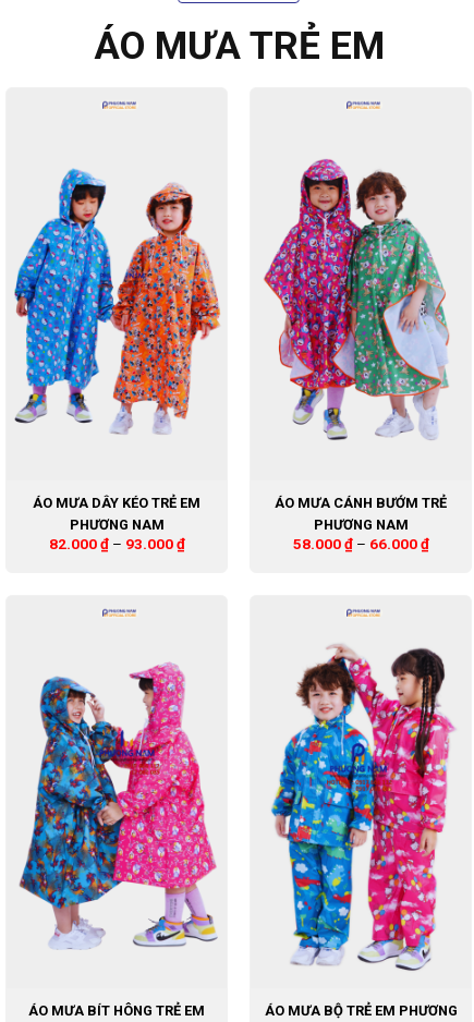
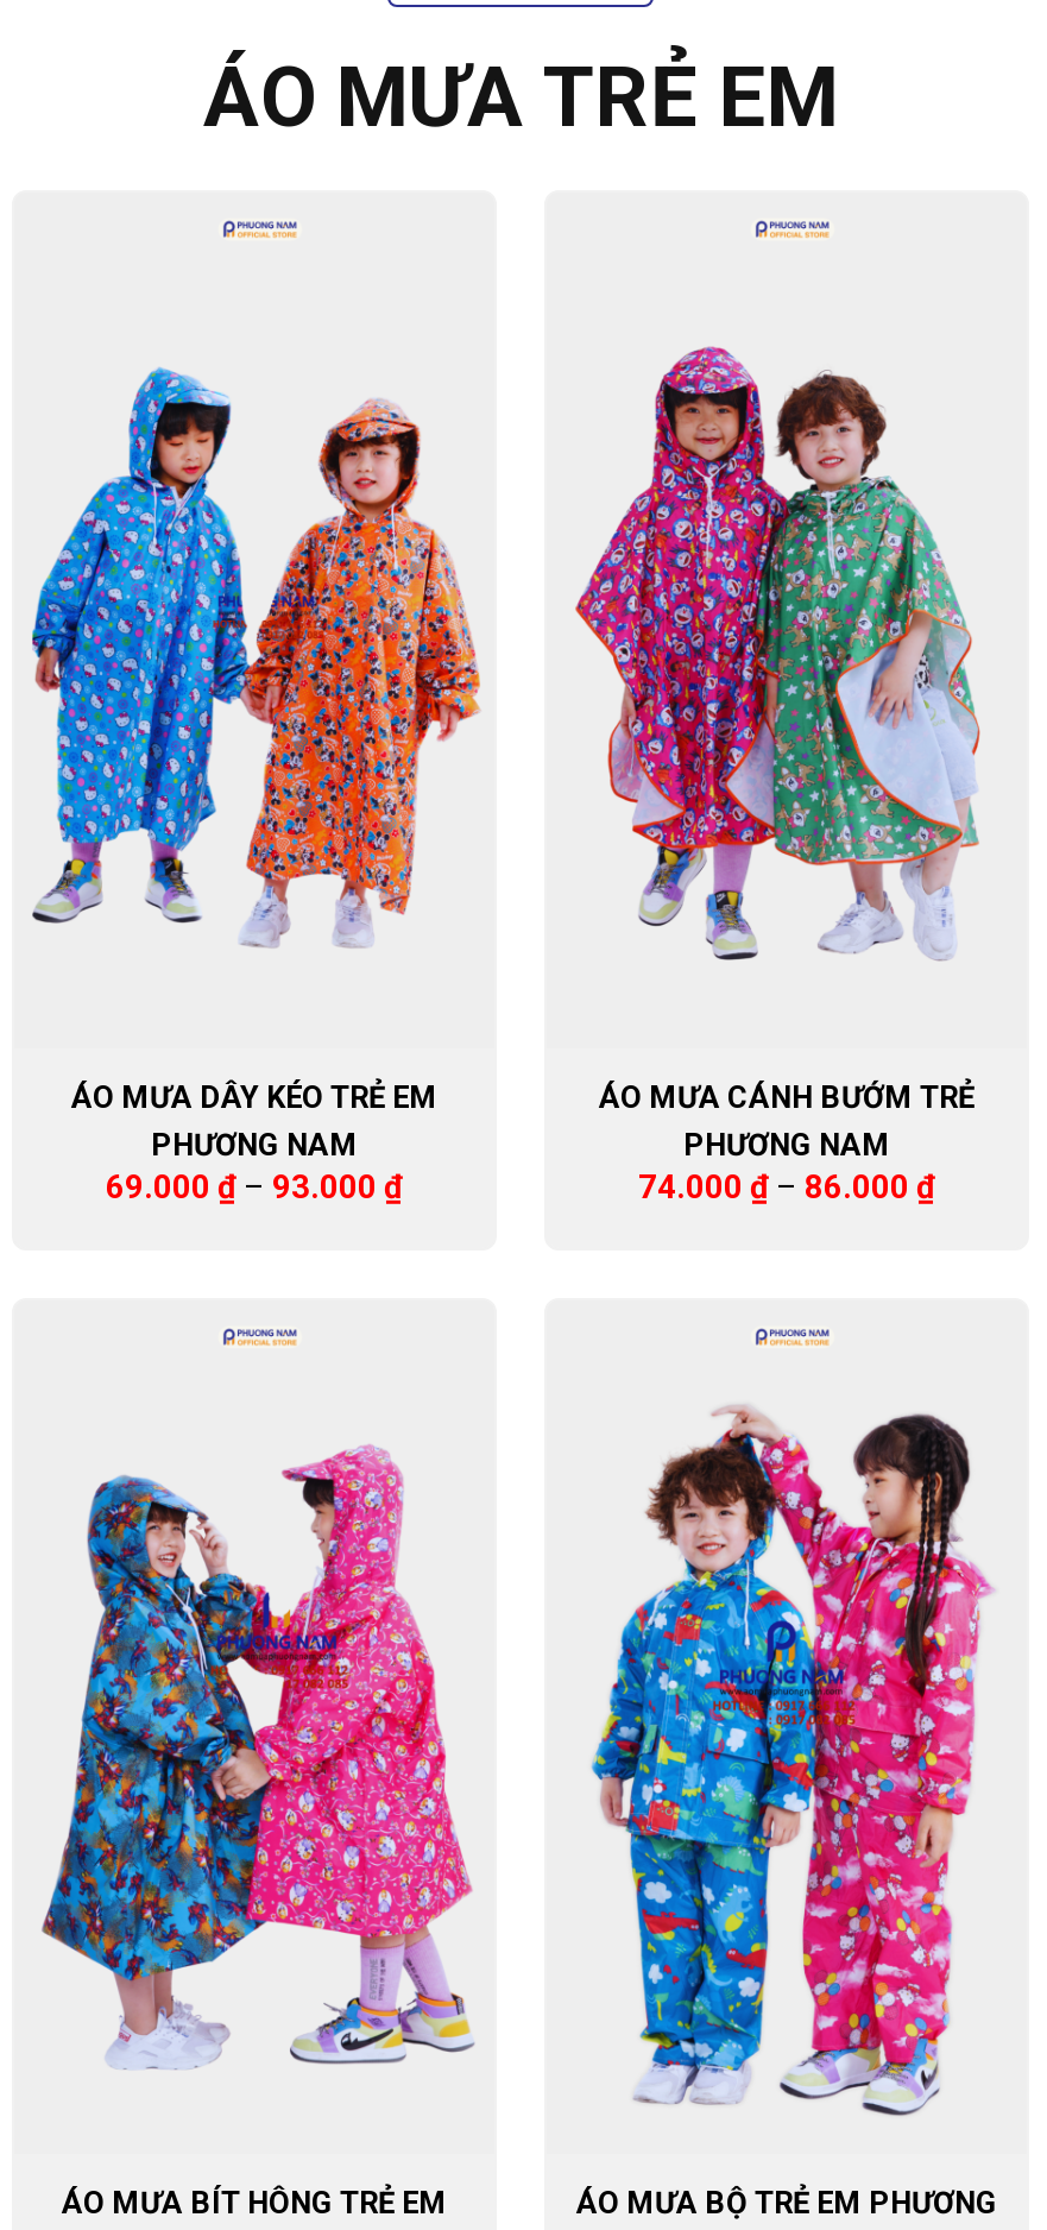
- 82.000 ₫ – 93.000 ₫
+ 69.000 ₫ – 93.000 ₫

- 58.000 ₫ – 66.000 ₫
+ 74.000 ₫ – 86.000 ₫
